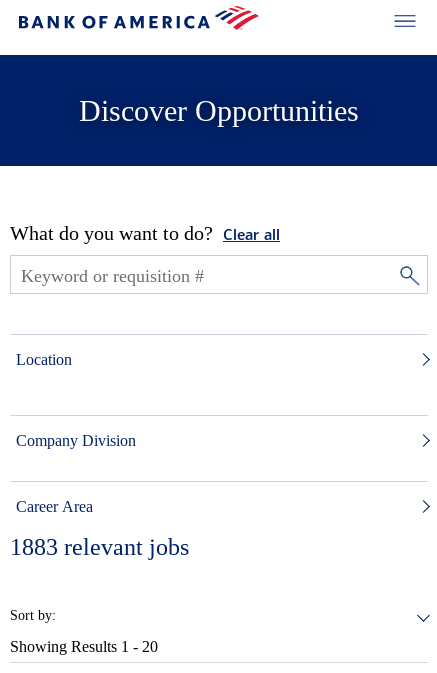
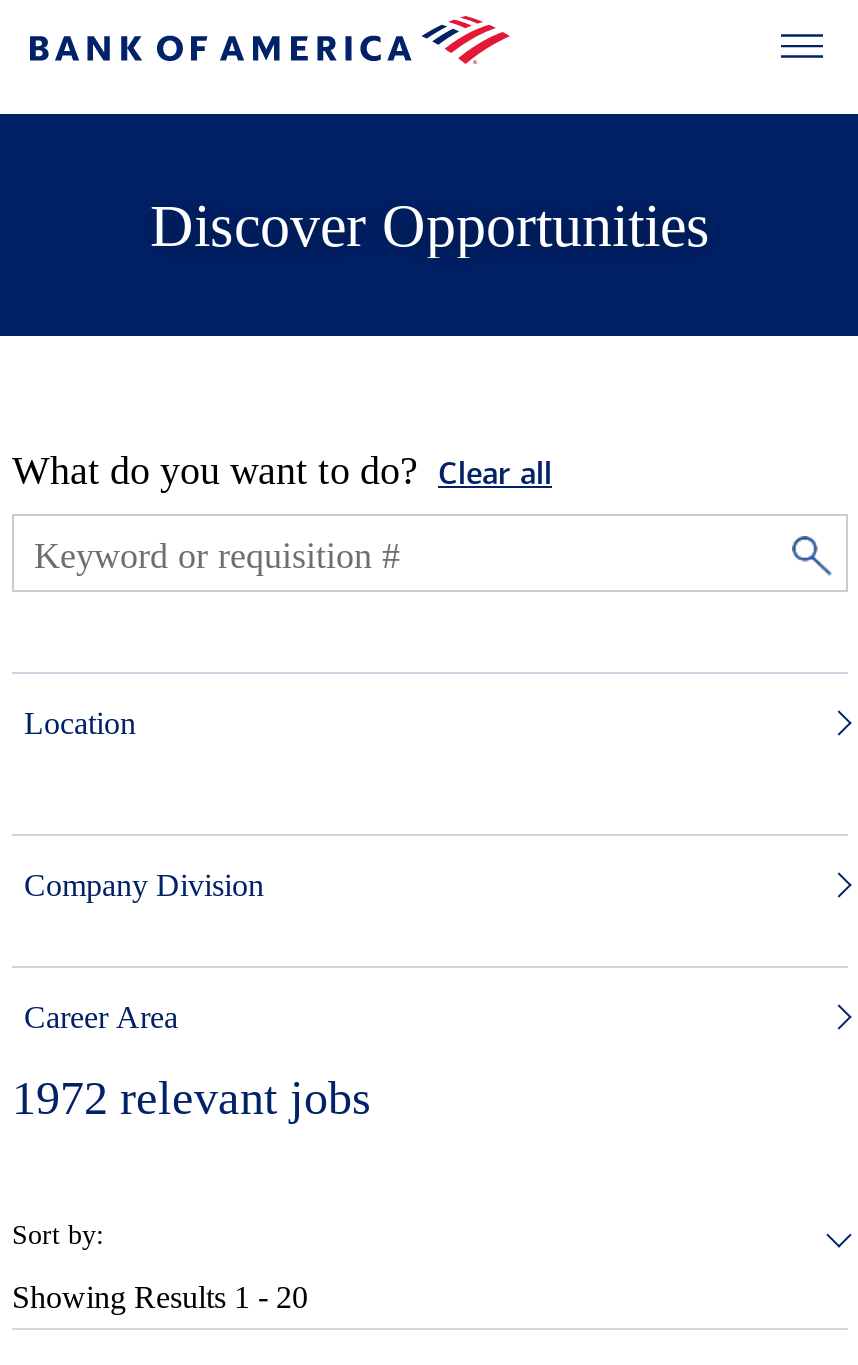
- 1883 relevant jobs
+ 1972 relevant jobs
